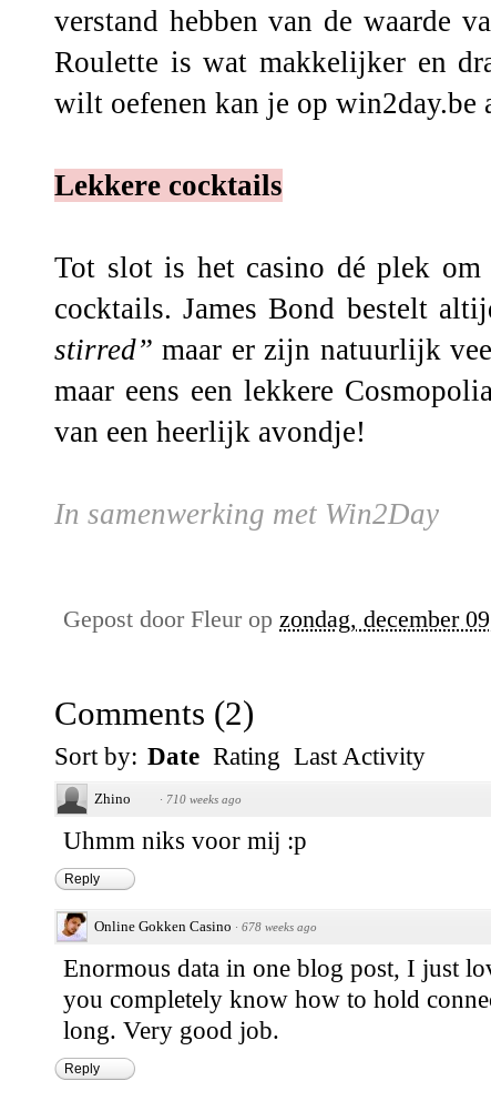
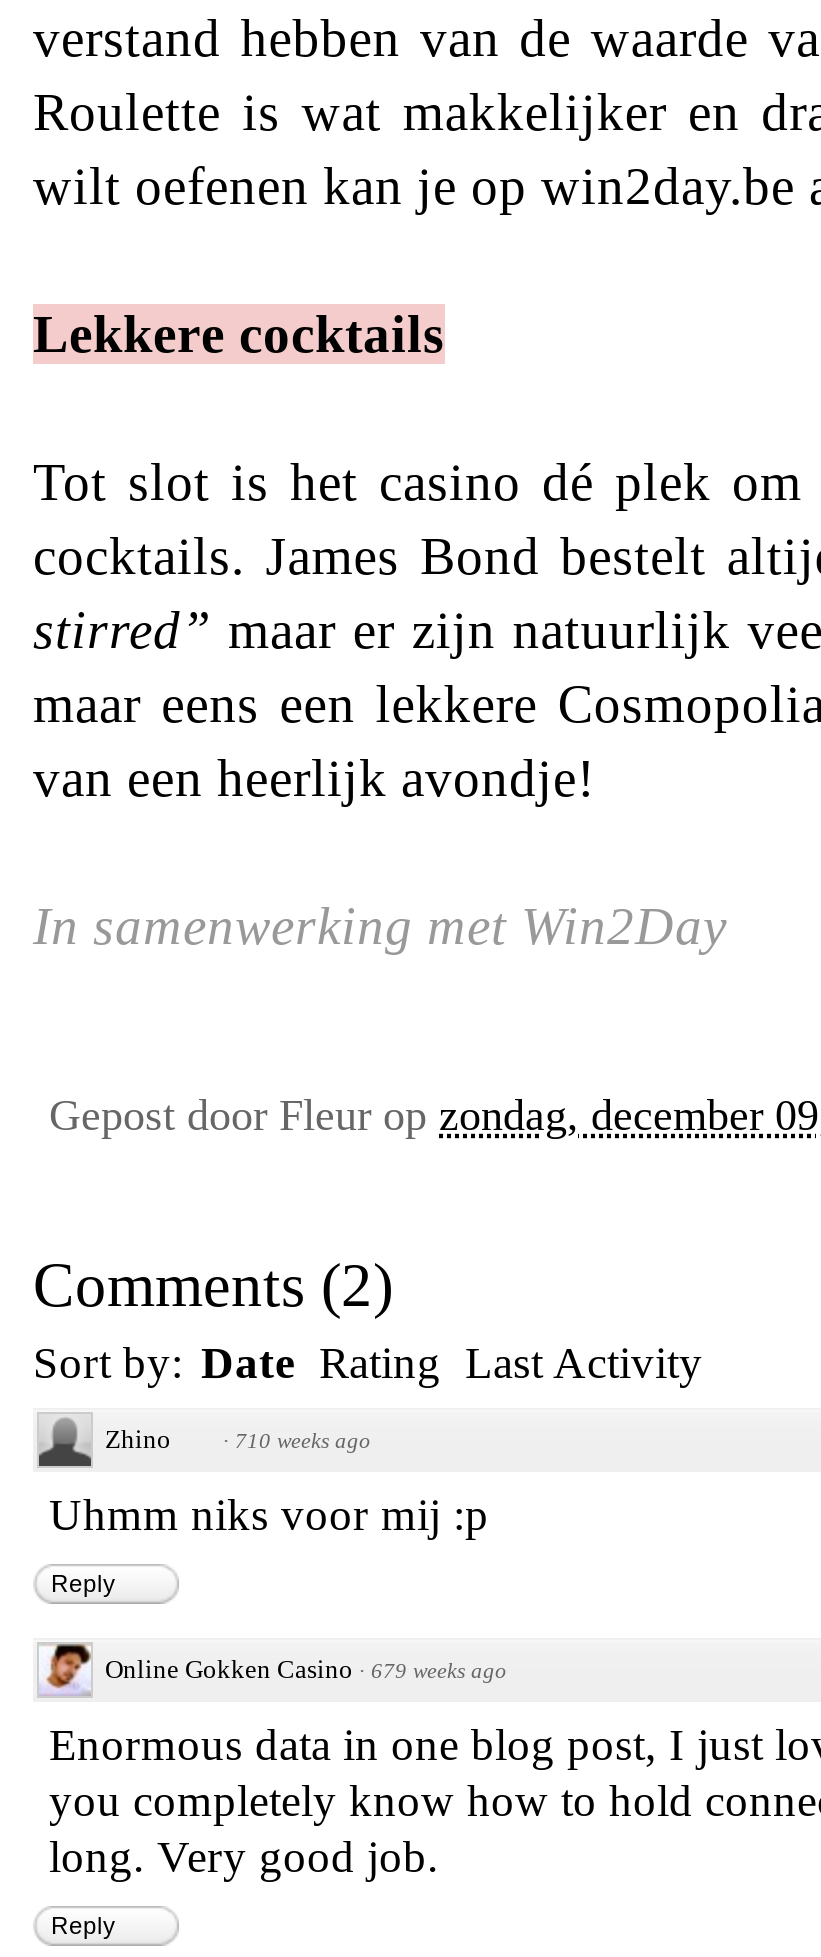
- Online Gokken Casino · 678 weeks ago
+ Online Gokken Casino · 679 weeks ago
